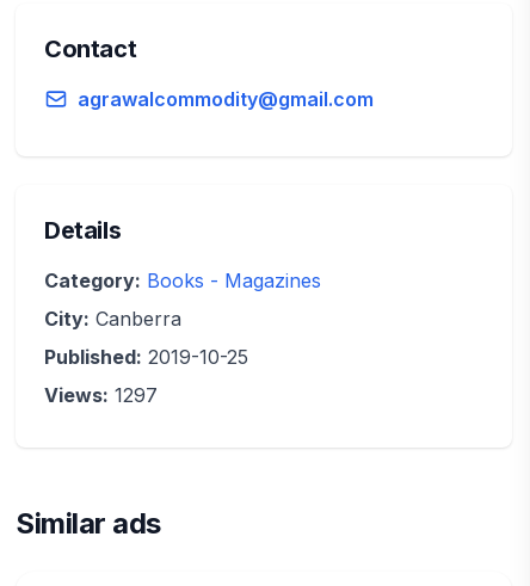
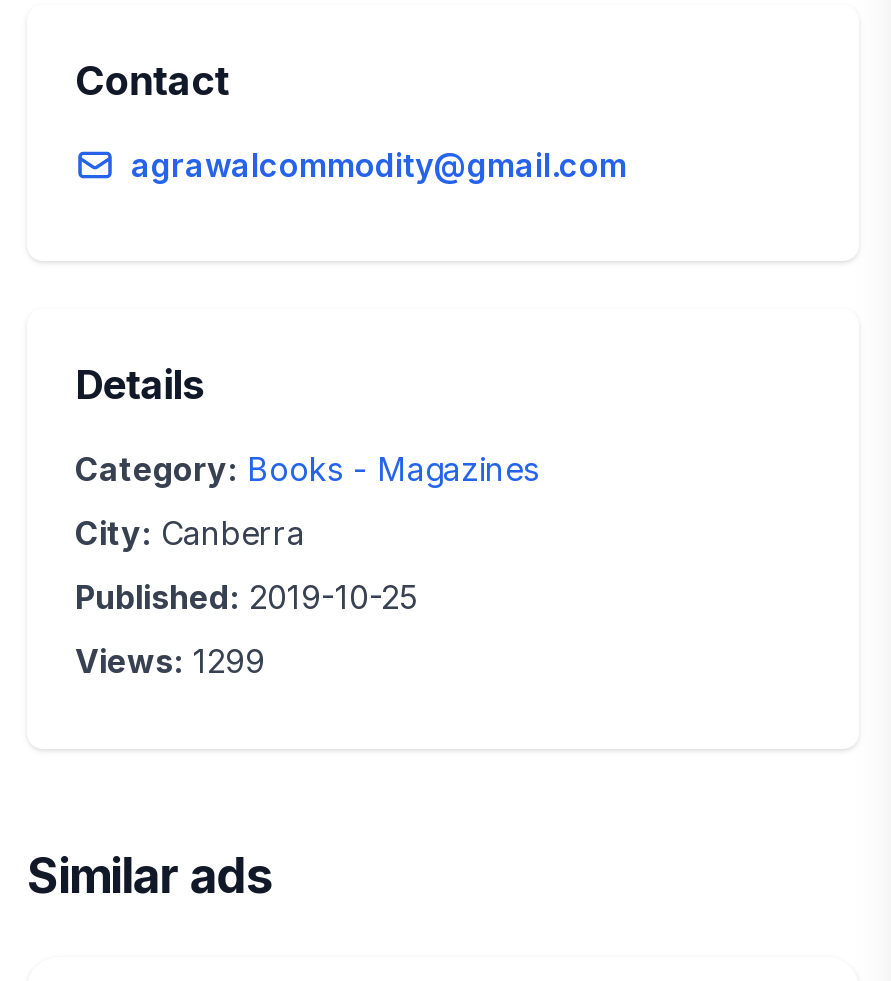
- Views: 1297
+ Views: 1299
